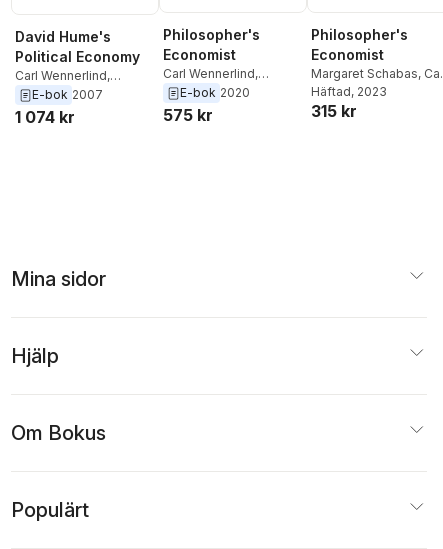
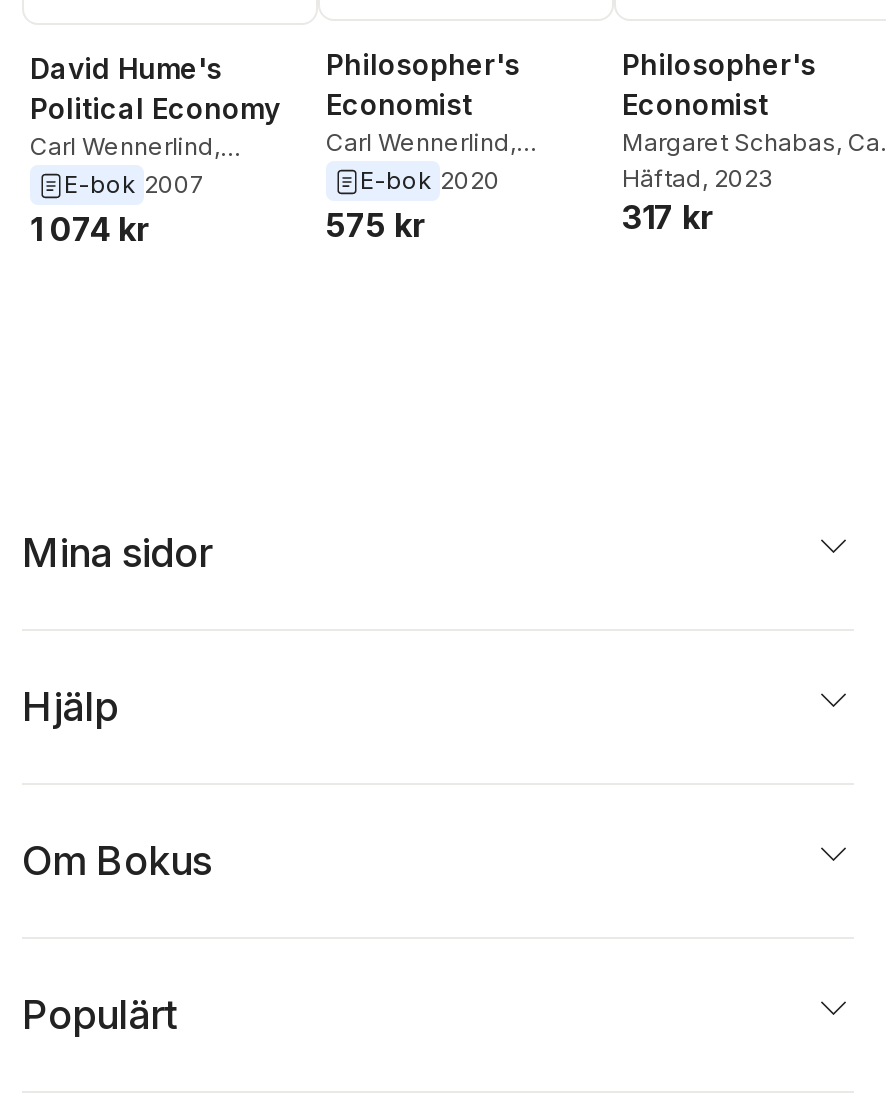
- 315 kr
+ 317 kr
